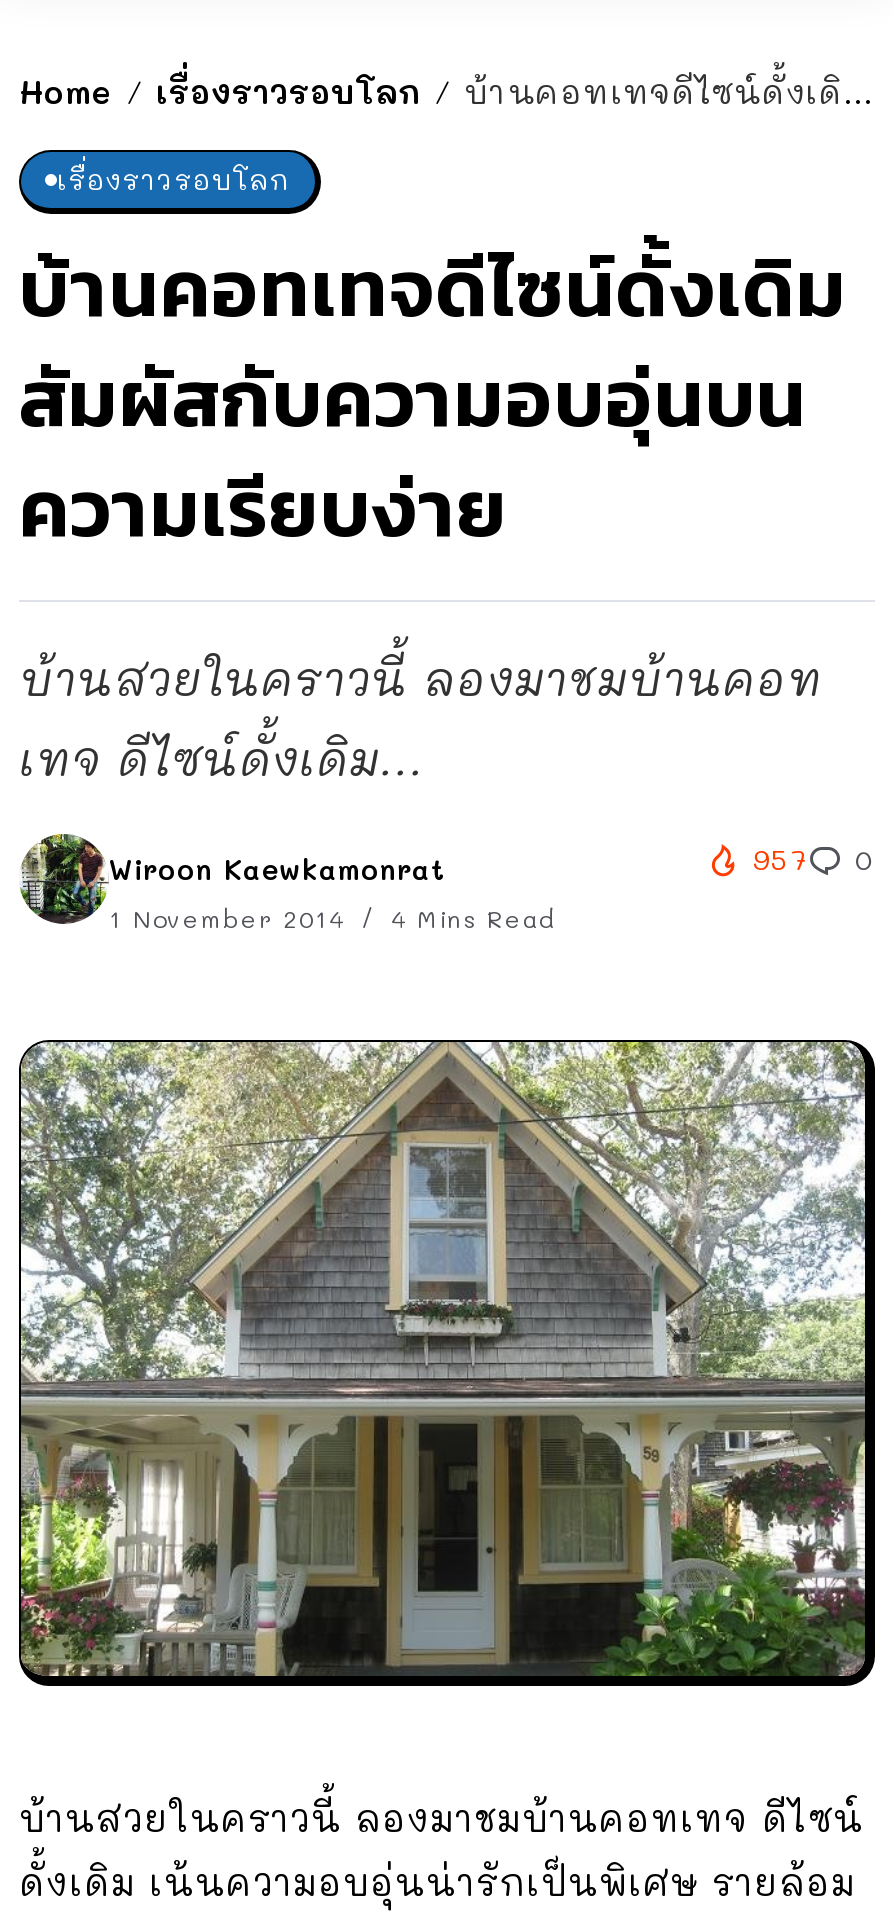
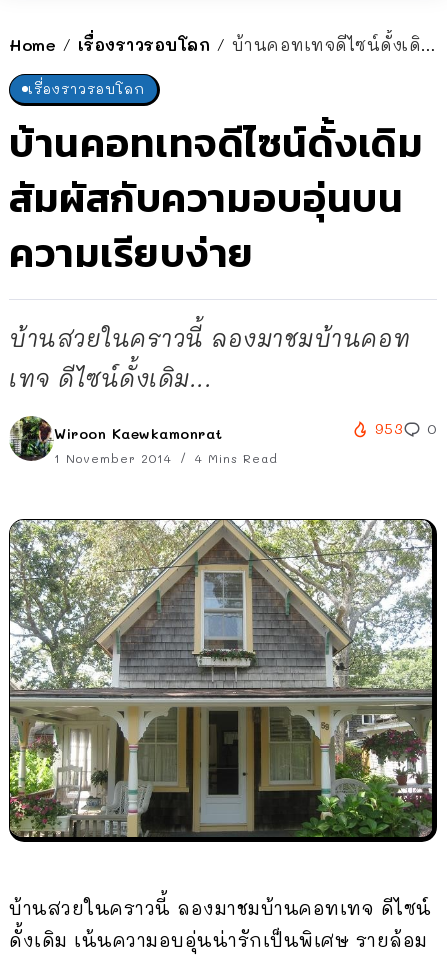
- 957
+ 953
